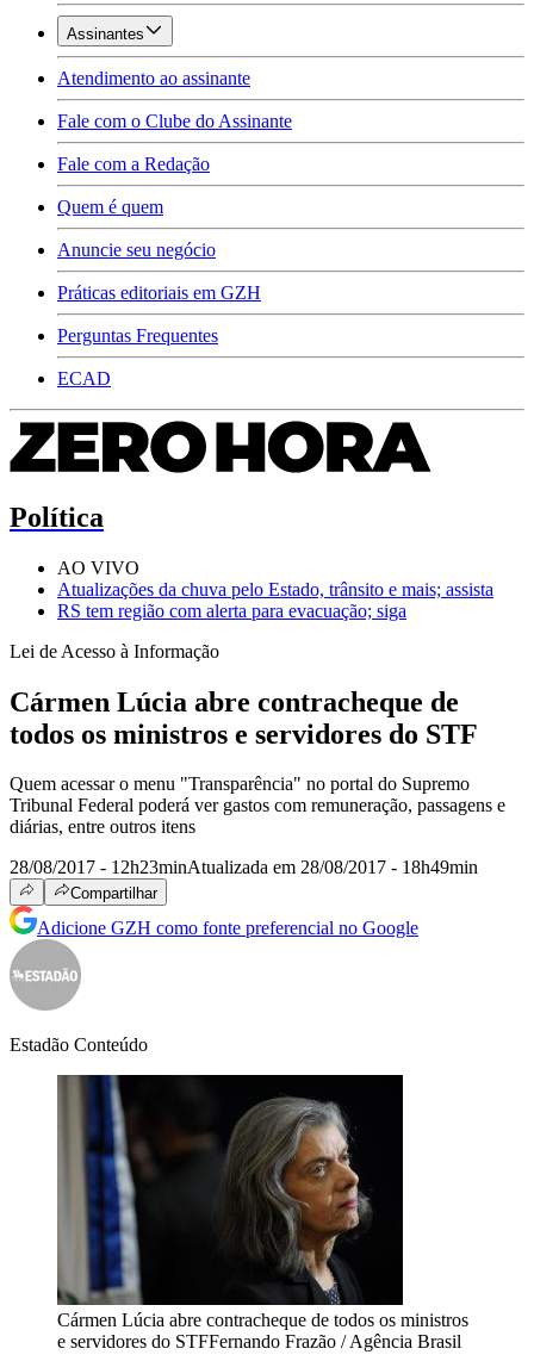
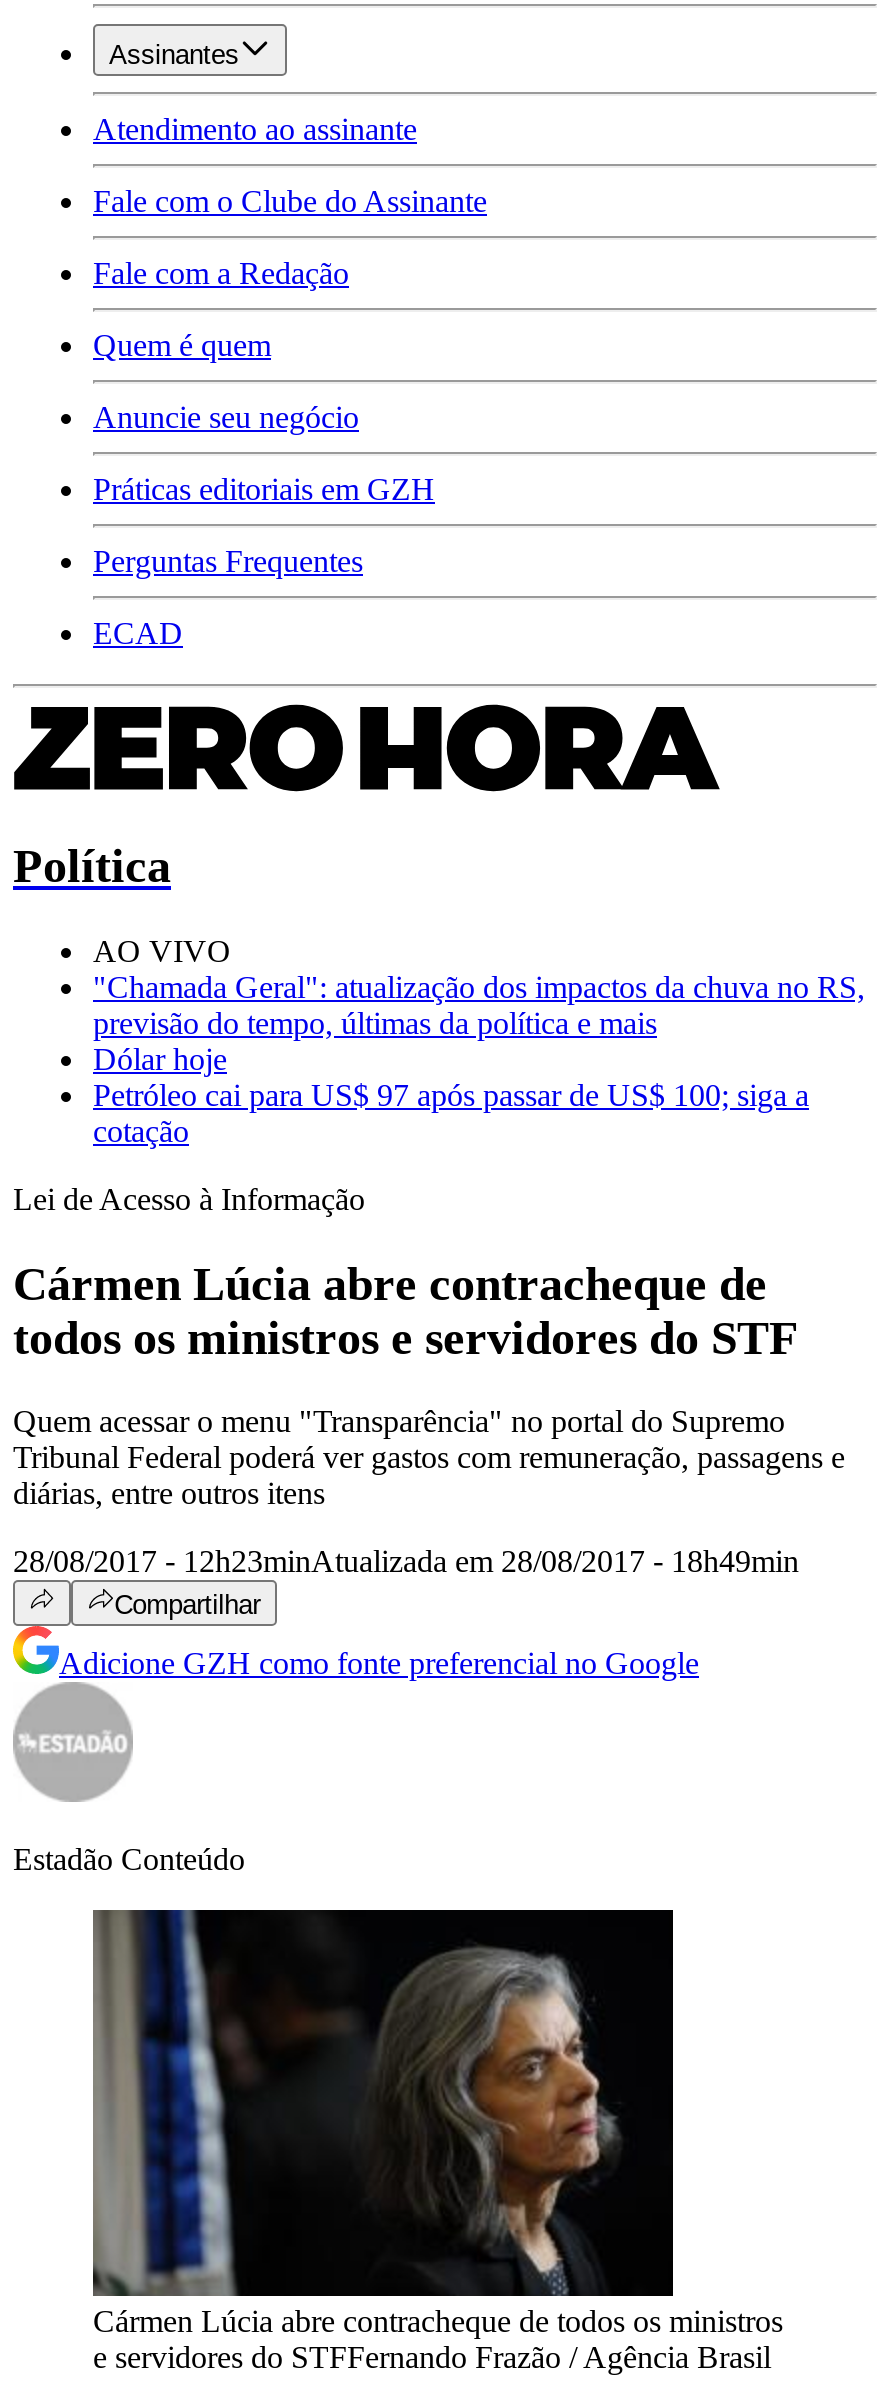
- Atualizações da chuva pelo Estado, trânsito e mais; assista
- RS tem região com alerta para evacuação; siga
+ "Chamada Geral": atualização dos impactos da chuva no RS,
+ previsão do tempo, últimas da política e mais
+ Dólar hoje
+ Petróleo cai para US$ 97 após passar de US$ 100; siga a
+ cotação
